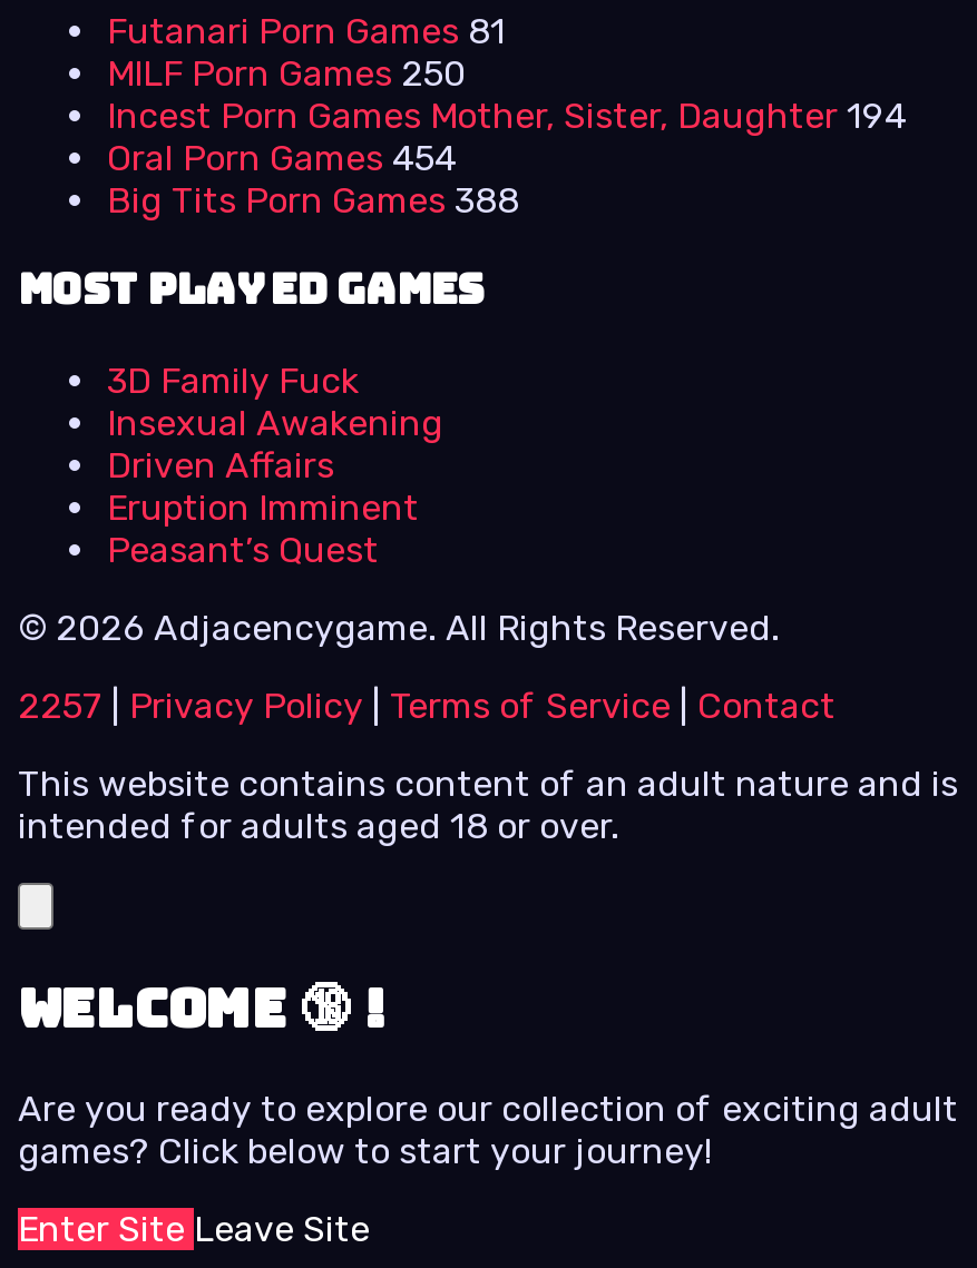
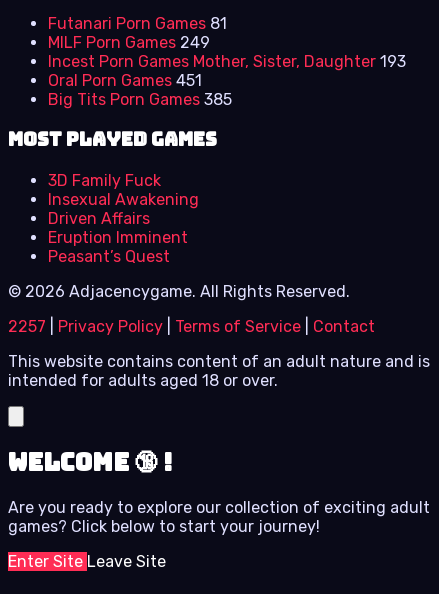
- MILF Porn Games 250
+ MILF Porn Games 249

- Incest Porn Games Mother, Sister, Daughter 194
+ Incest Porn Games Mother, Sister, Daughter 193

- Oral Porn Games 454
+ Oral Porn Games 451

- Big Tits Porn Games 388
+ Big Tits Porn Games 385
